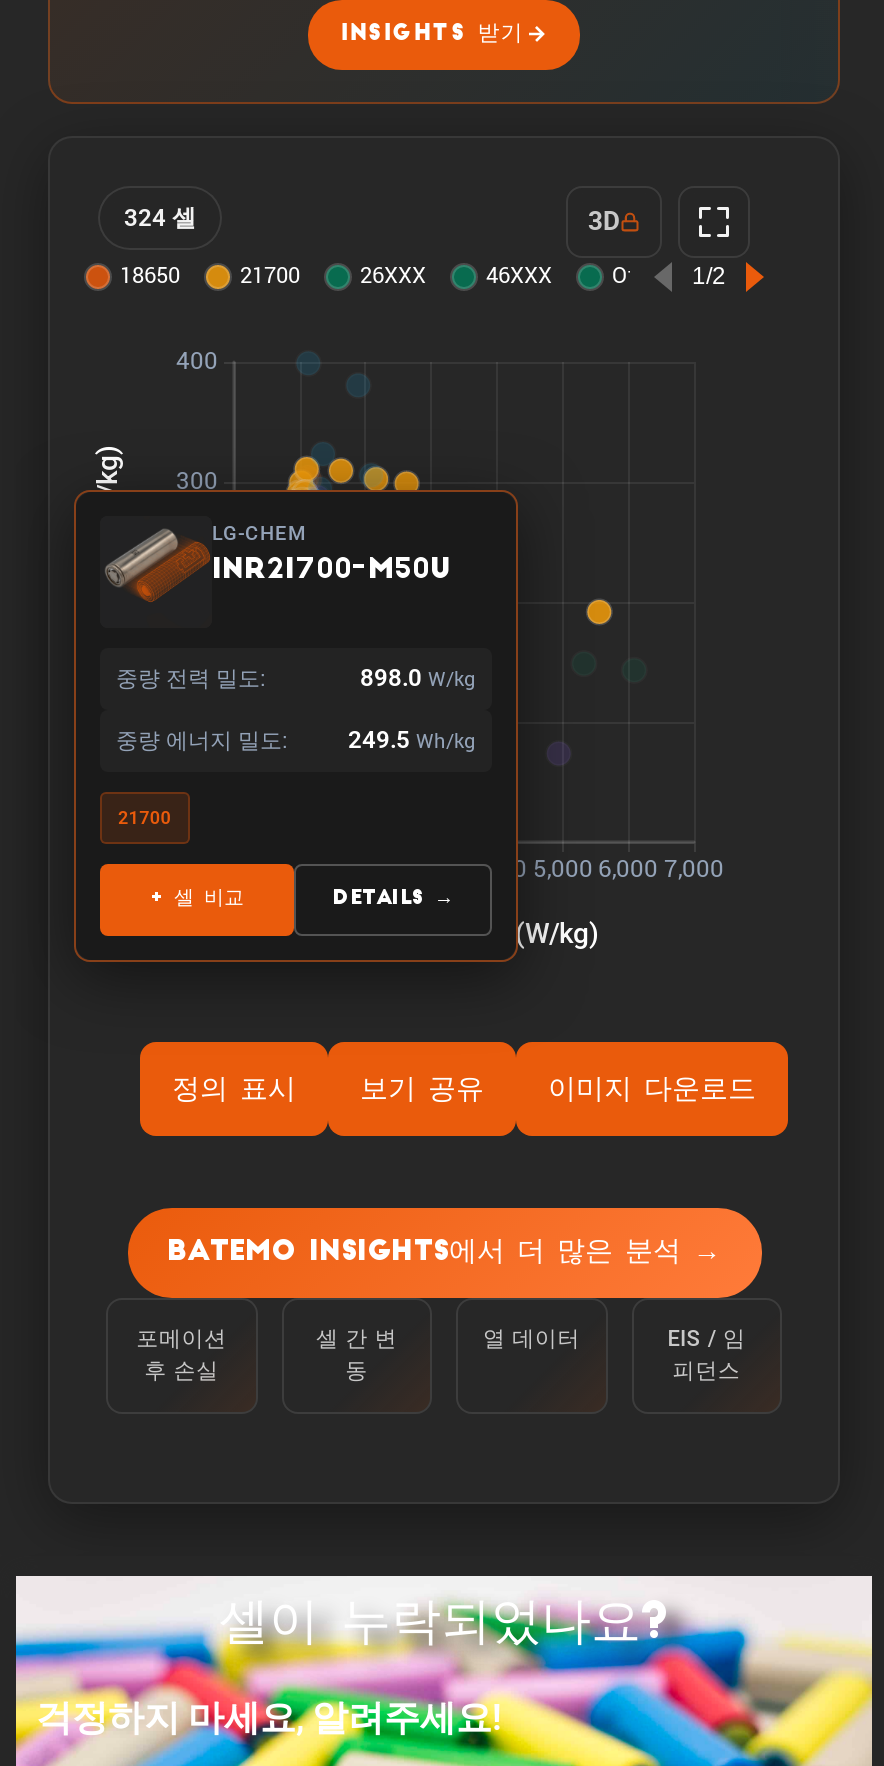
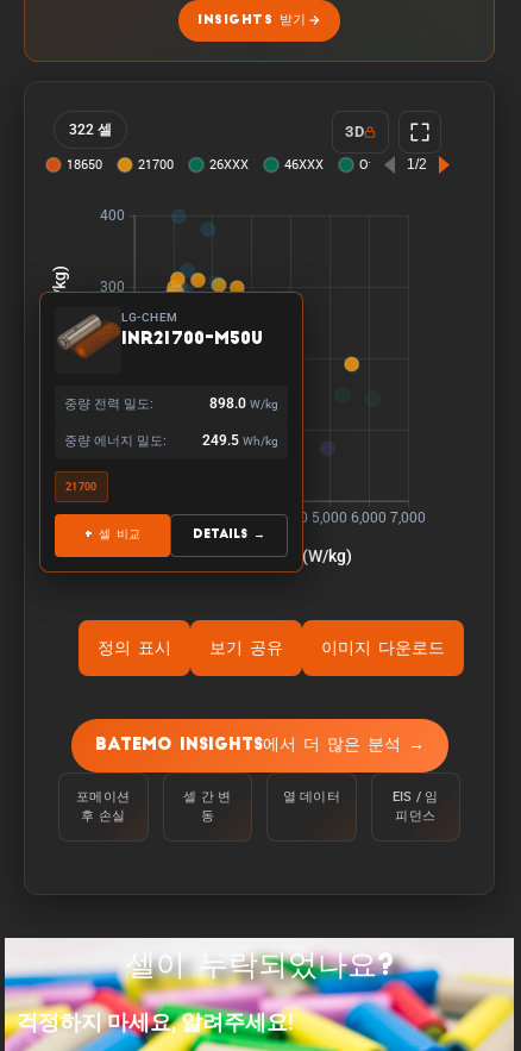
- 324 셀
+ 322 셀
